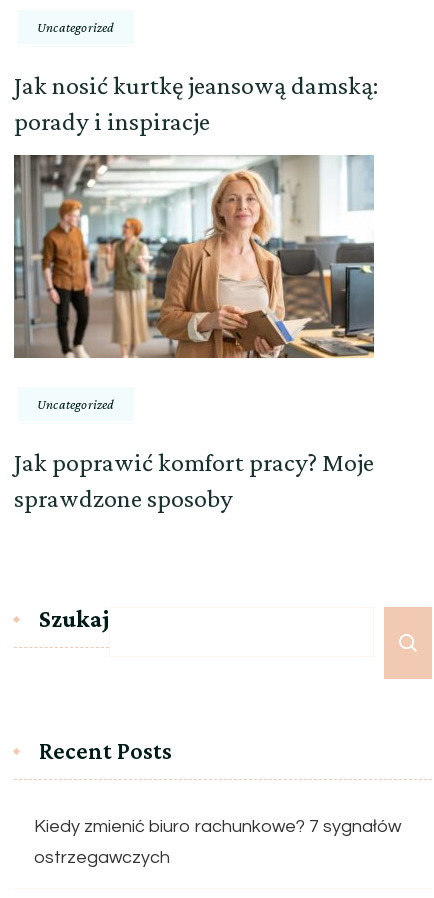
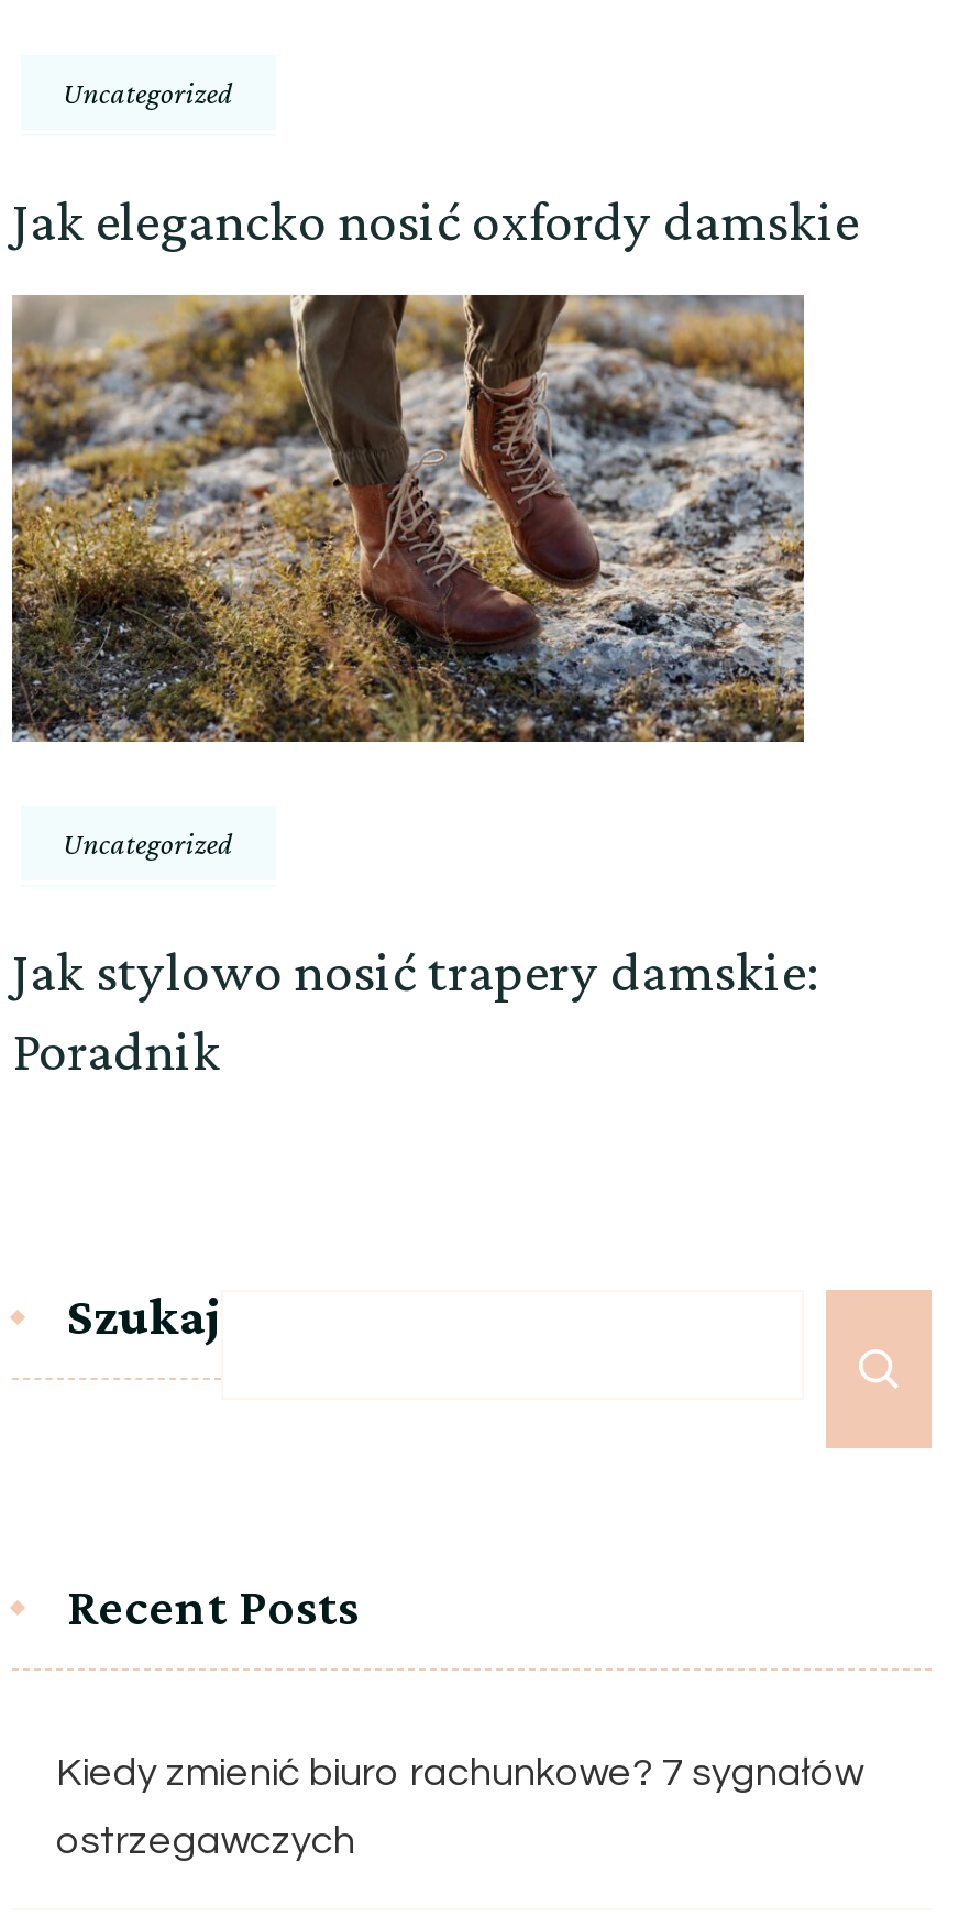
- Jak nosić kurtkę jeansową damską:
- porady i inspiracje
+ Jak elegancko nosić oxfordy damskie

- [image]
+ [image]

- Jak poprawić komfort pracy? Moje
- sprawdzone sposoby
+ Jak stylowo nosić trapery damskie:
+ Poradnik
